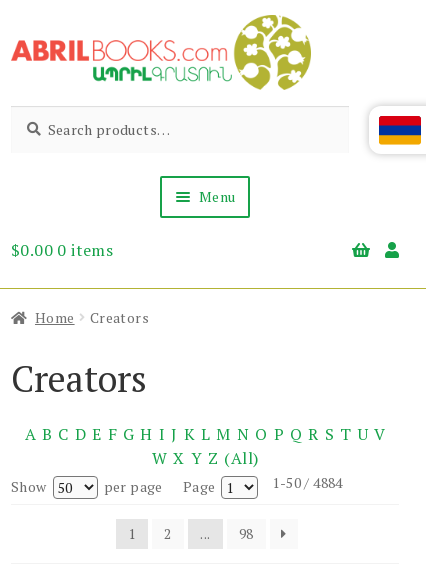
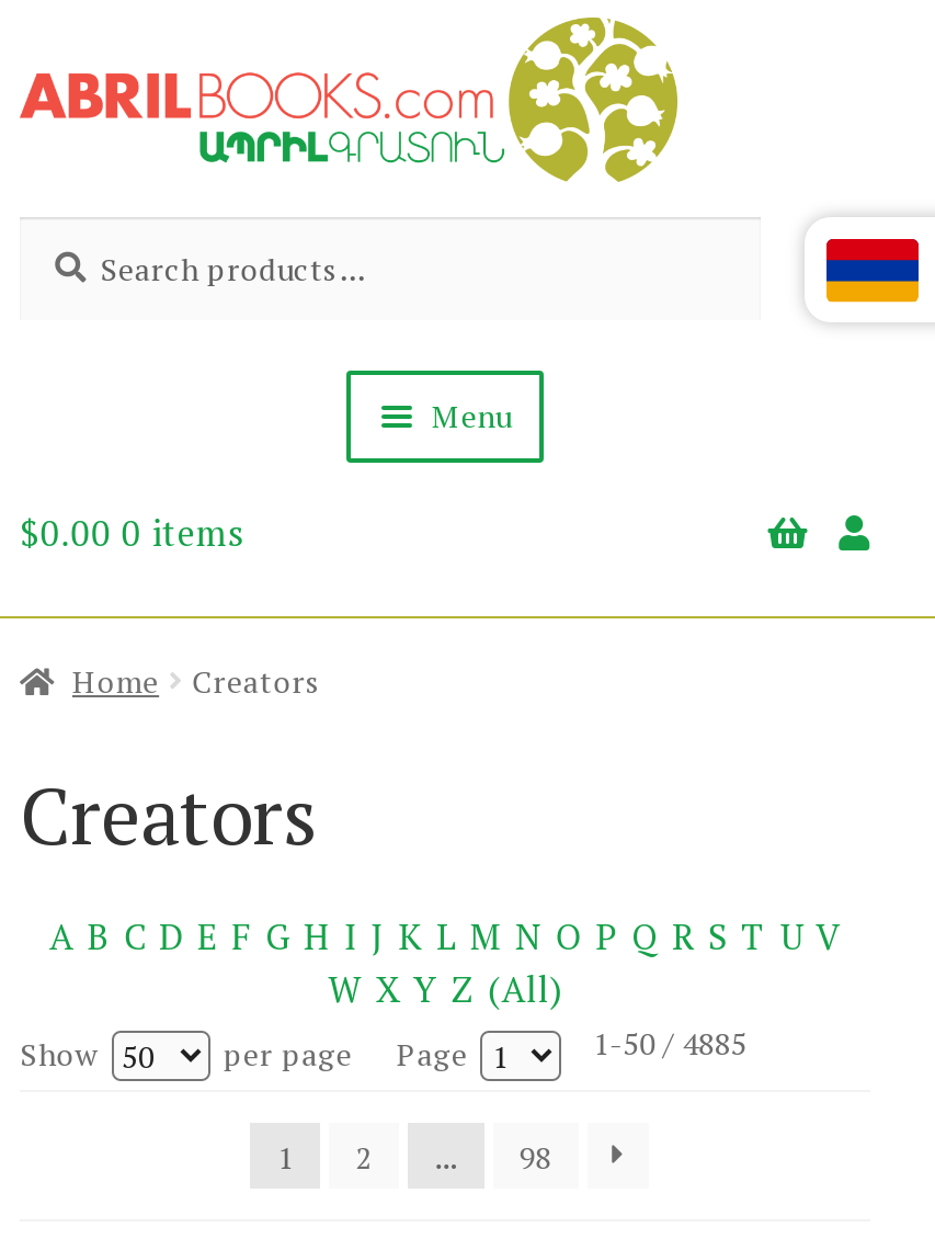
- 1-50 / 4884
+ 1-50 / 4885
